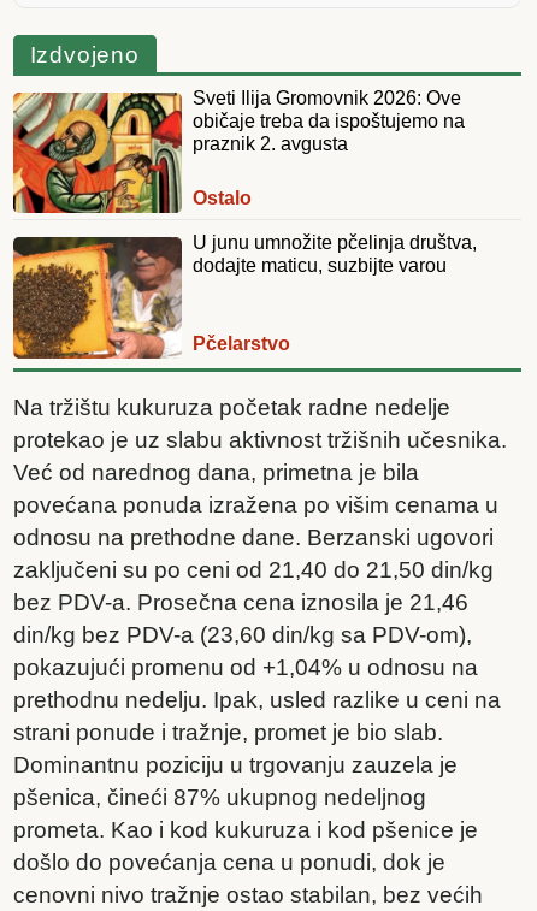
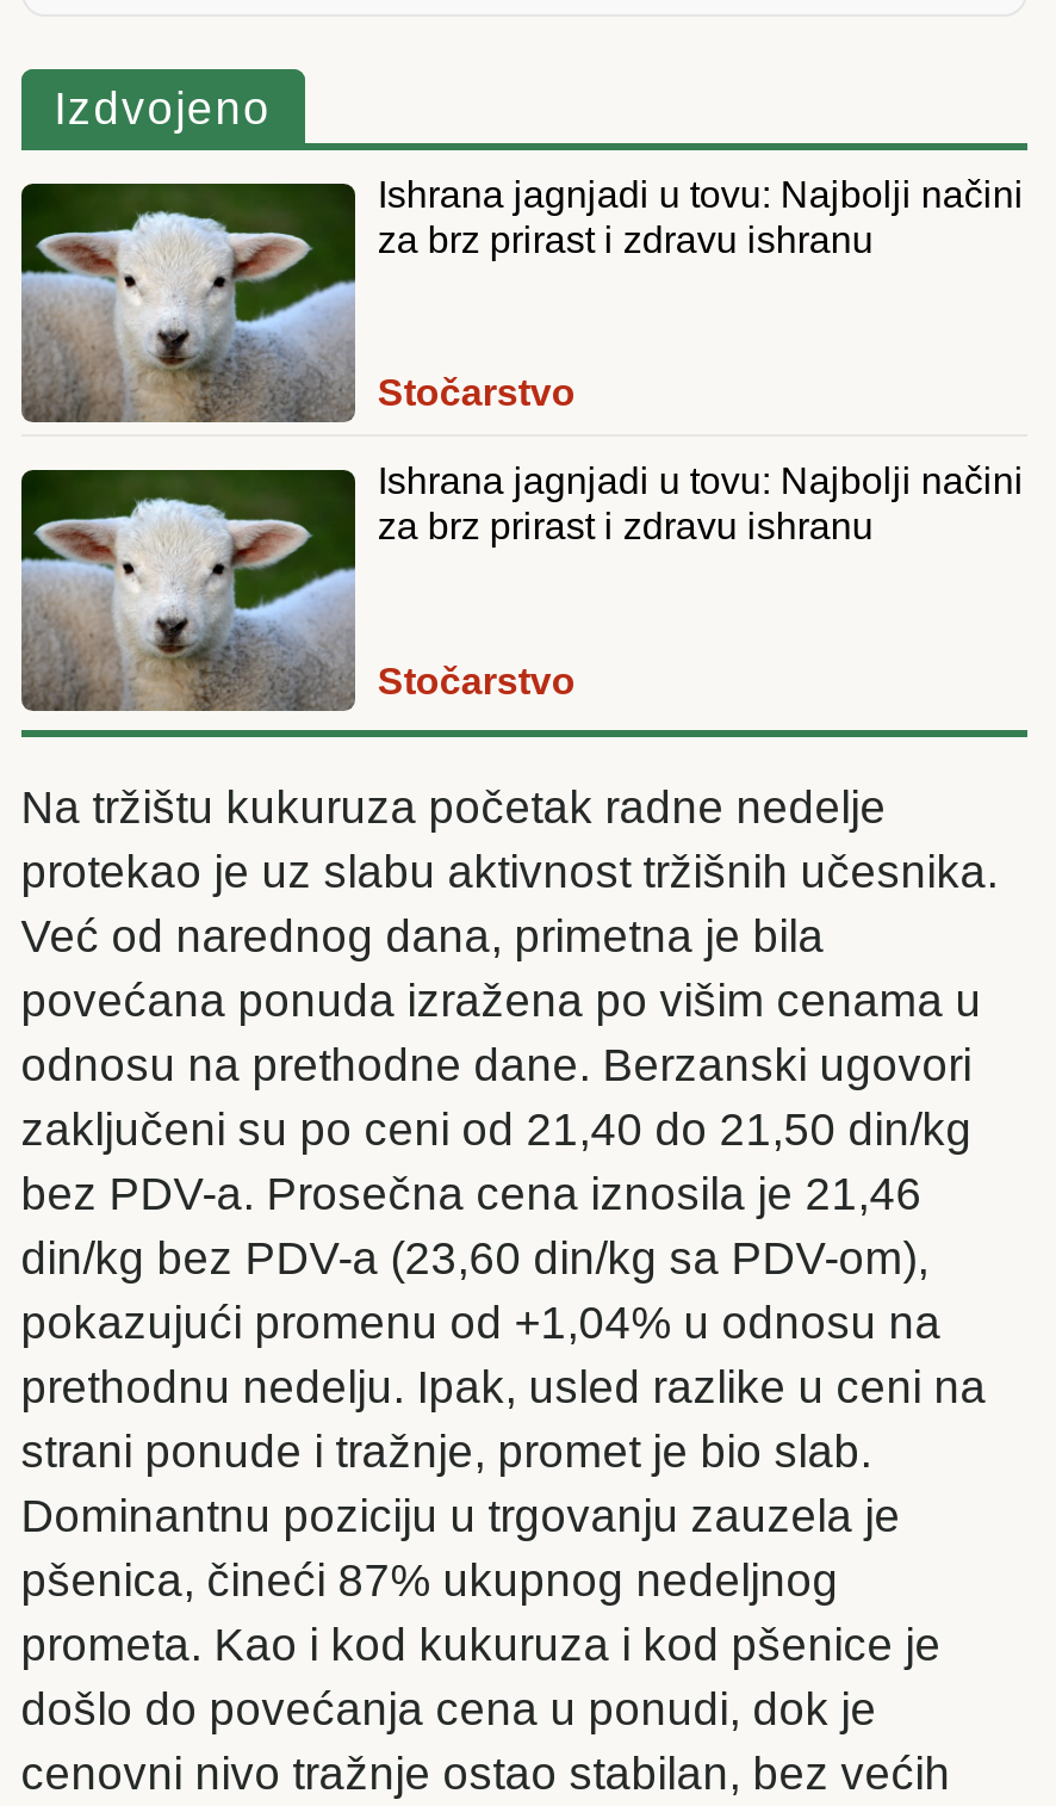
- [image]
- Sveti Ilija Gromovnik 2026: Ove
- običaje treba da ispoštujemo na
- praznik 2. avgusta
+ [image]
+ Ishrana jagnjadi u tovu: Najbolji načini
+ za brz prirast i zdravu ishranu

- Ostalo
+ Stočarstvo

- [image]
- U junu umnožite pčelinja društva,
- dodajte maticu, suzbijte varou
+ [image]
+ Ishrana jagnjadi u tovu: Najbolji načini
+ za brz prirast i zdravu ishranu

- Pčelarstvo
+ Stočarstvo
